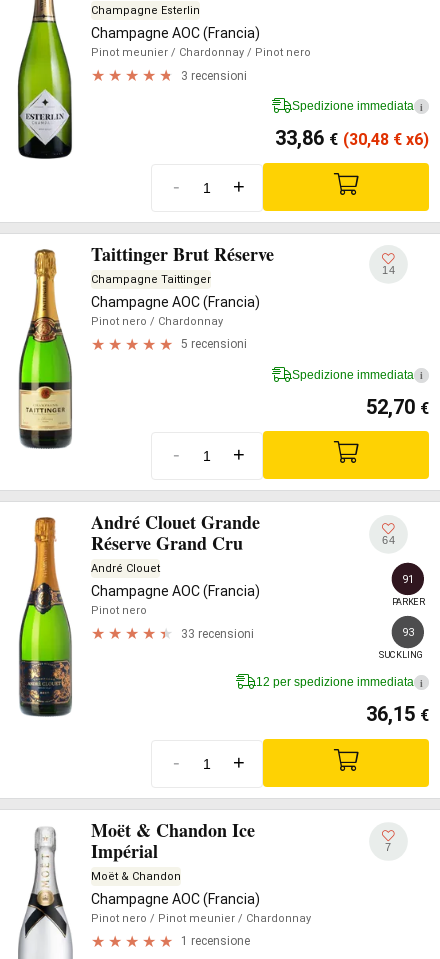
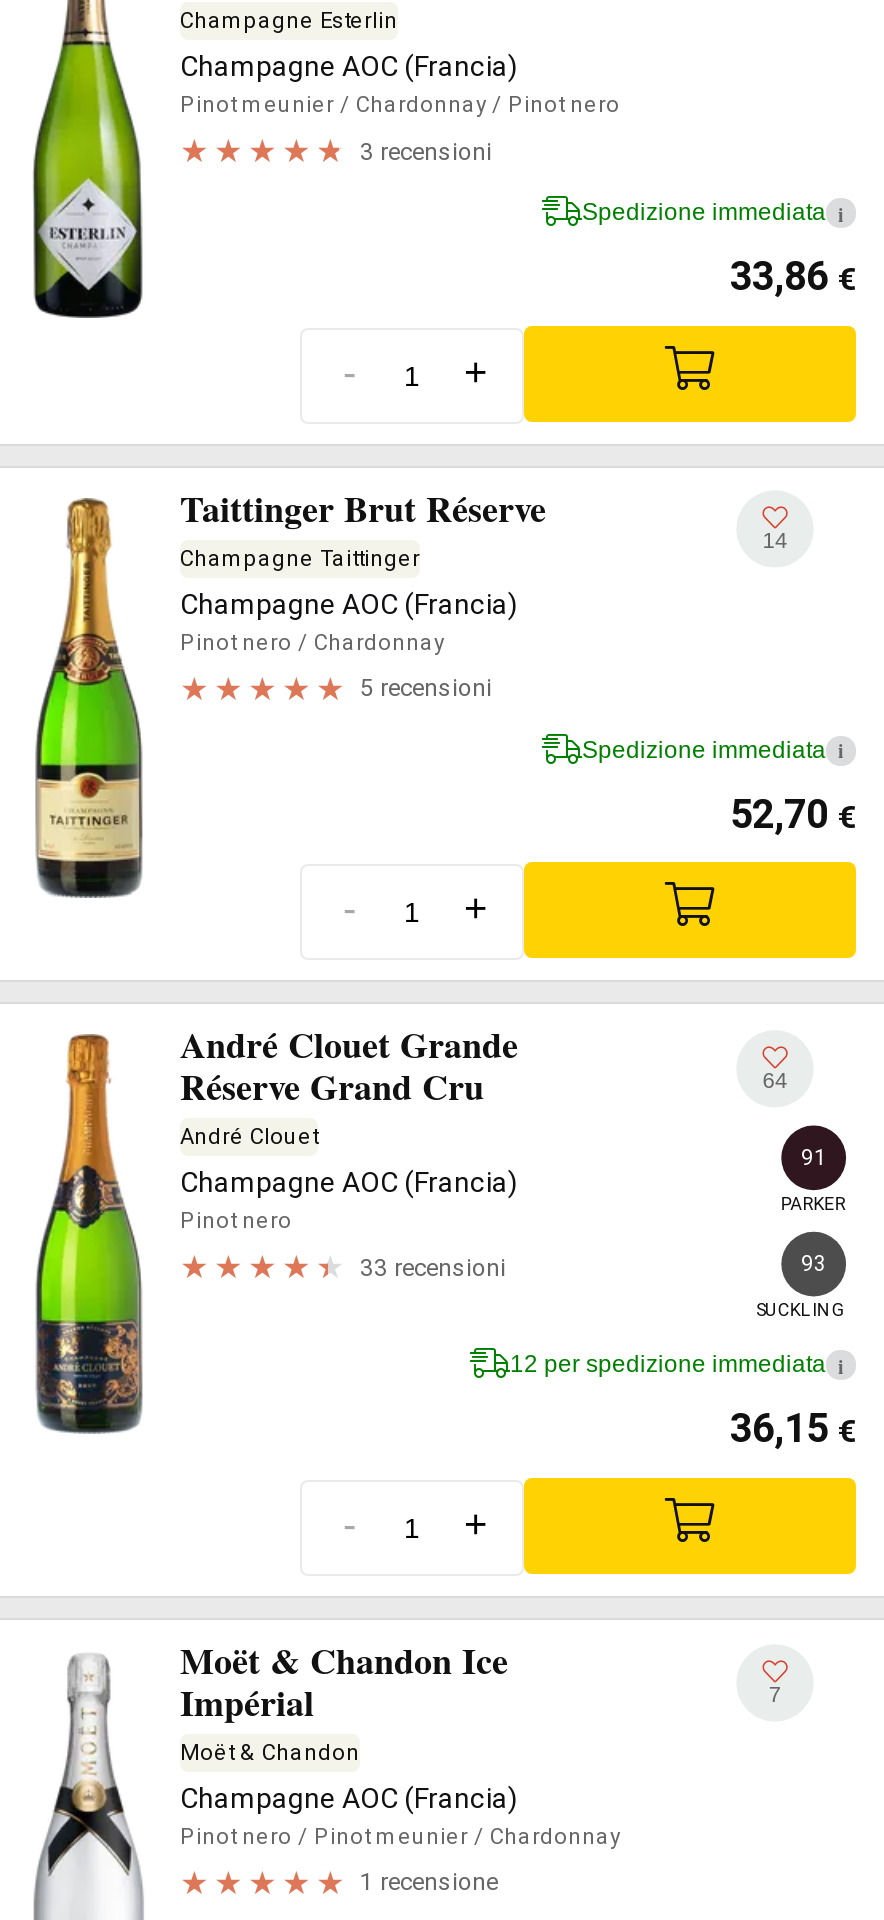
- 33,86 € (30,48 €x6)
+ 33,86 €
